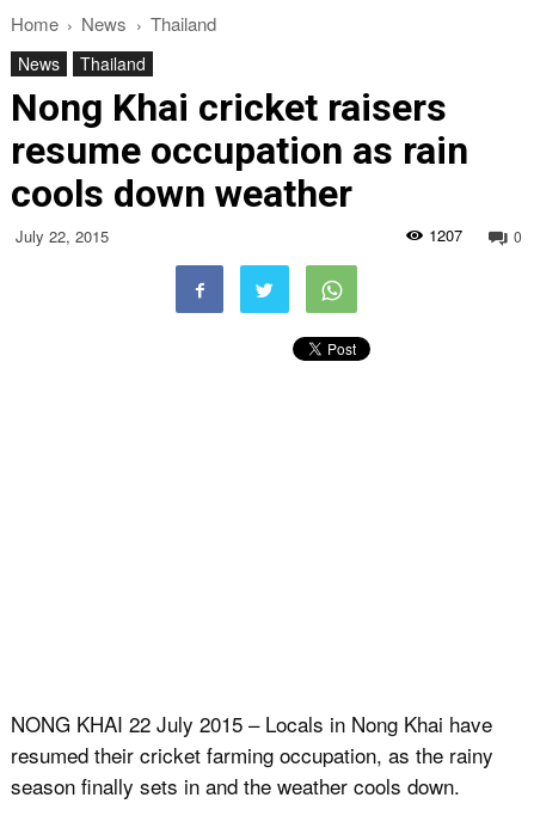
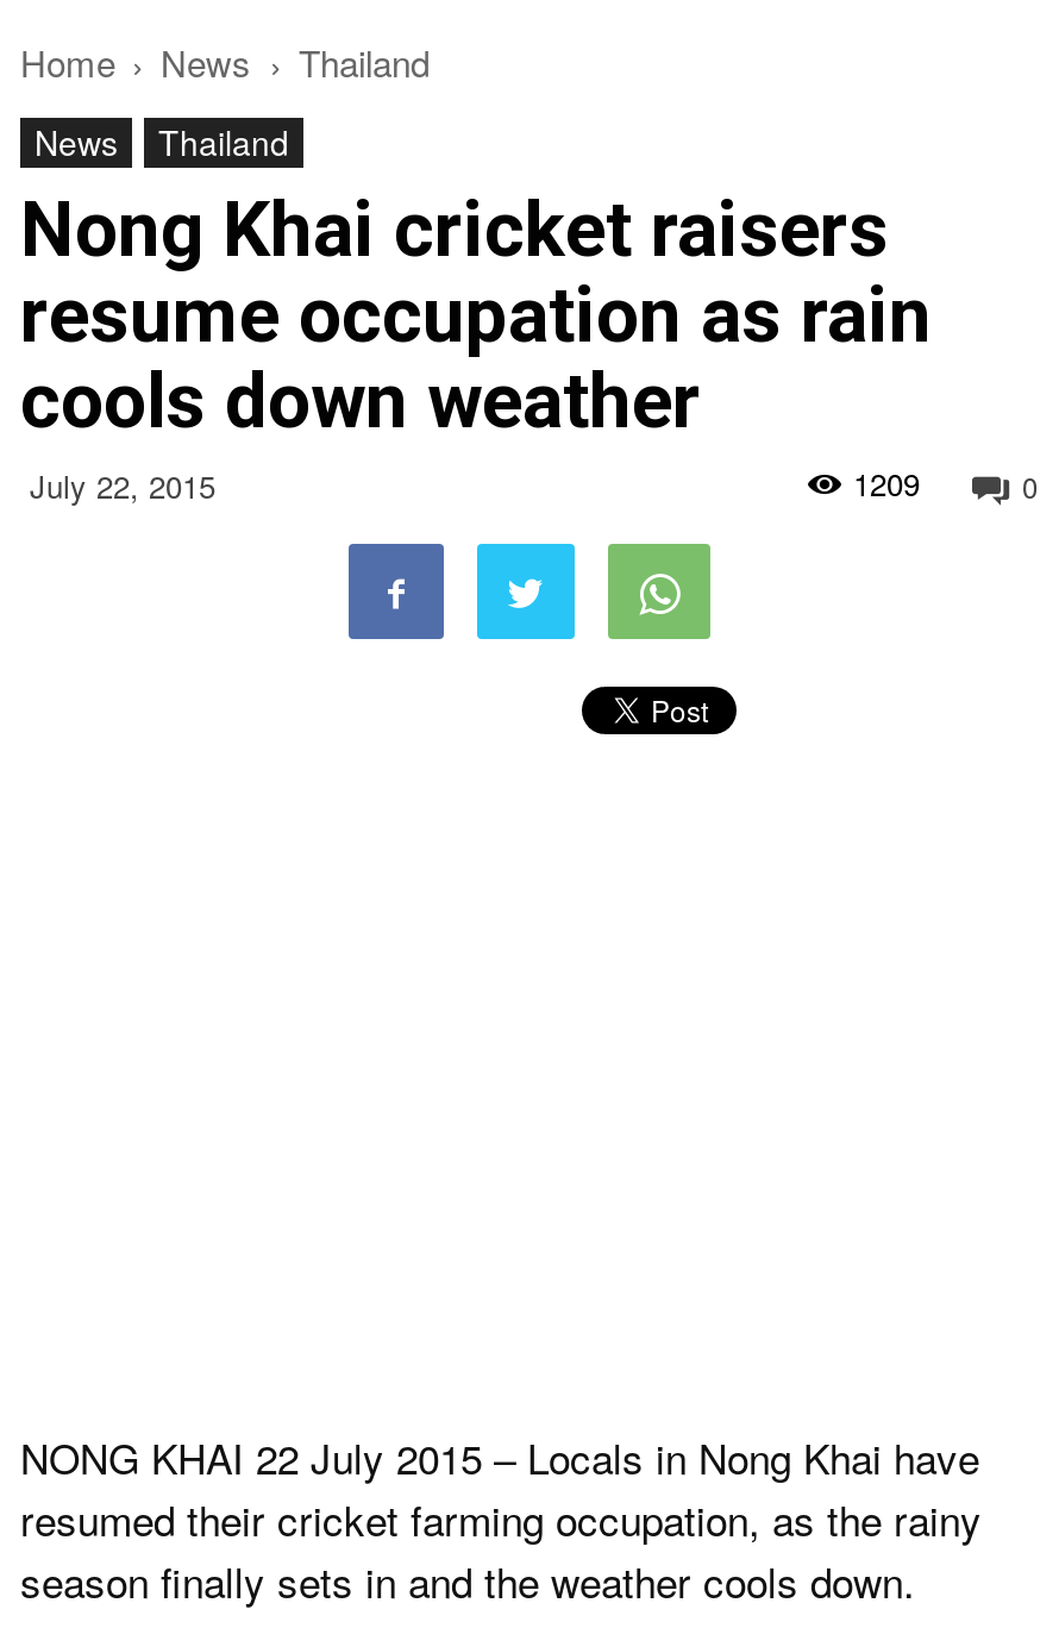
- 1207
+ 1209
